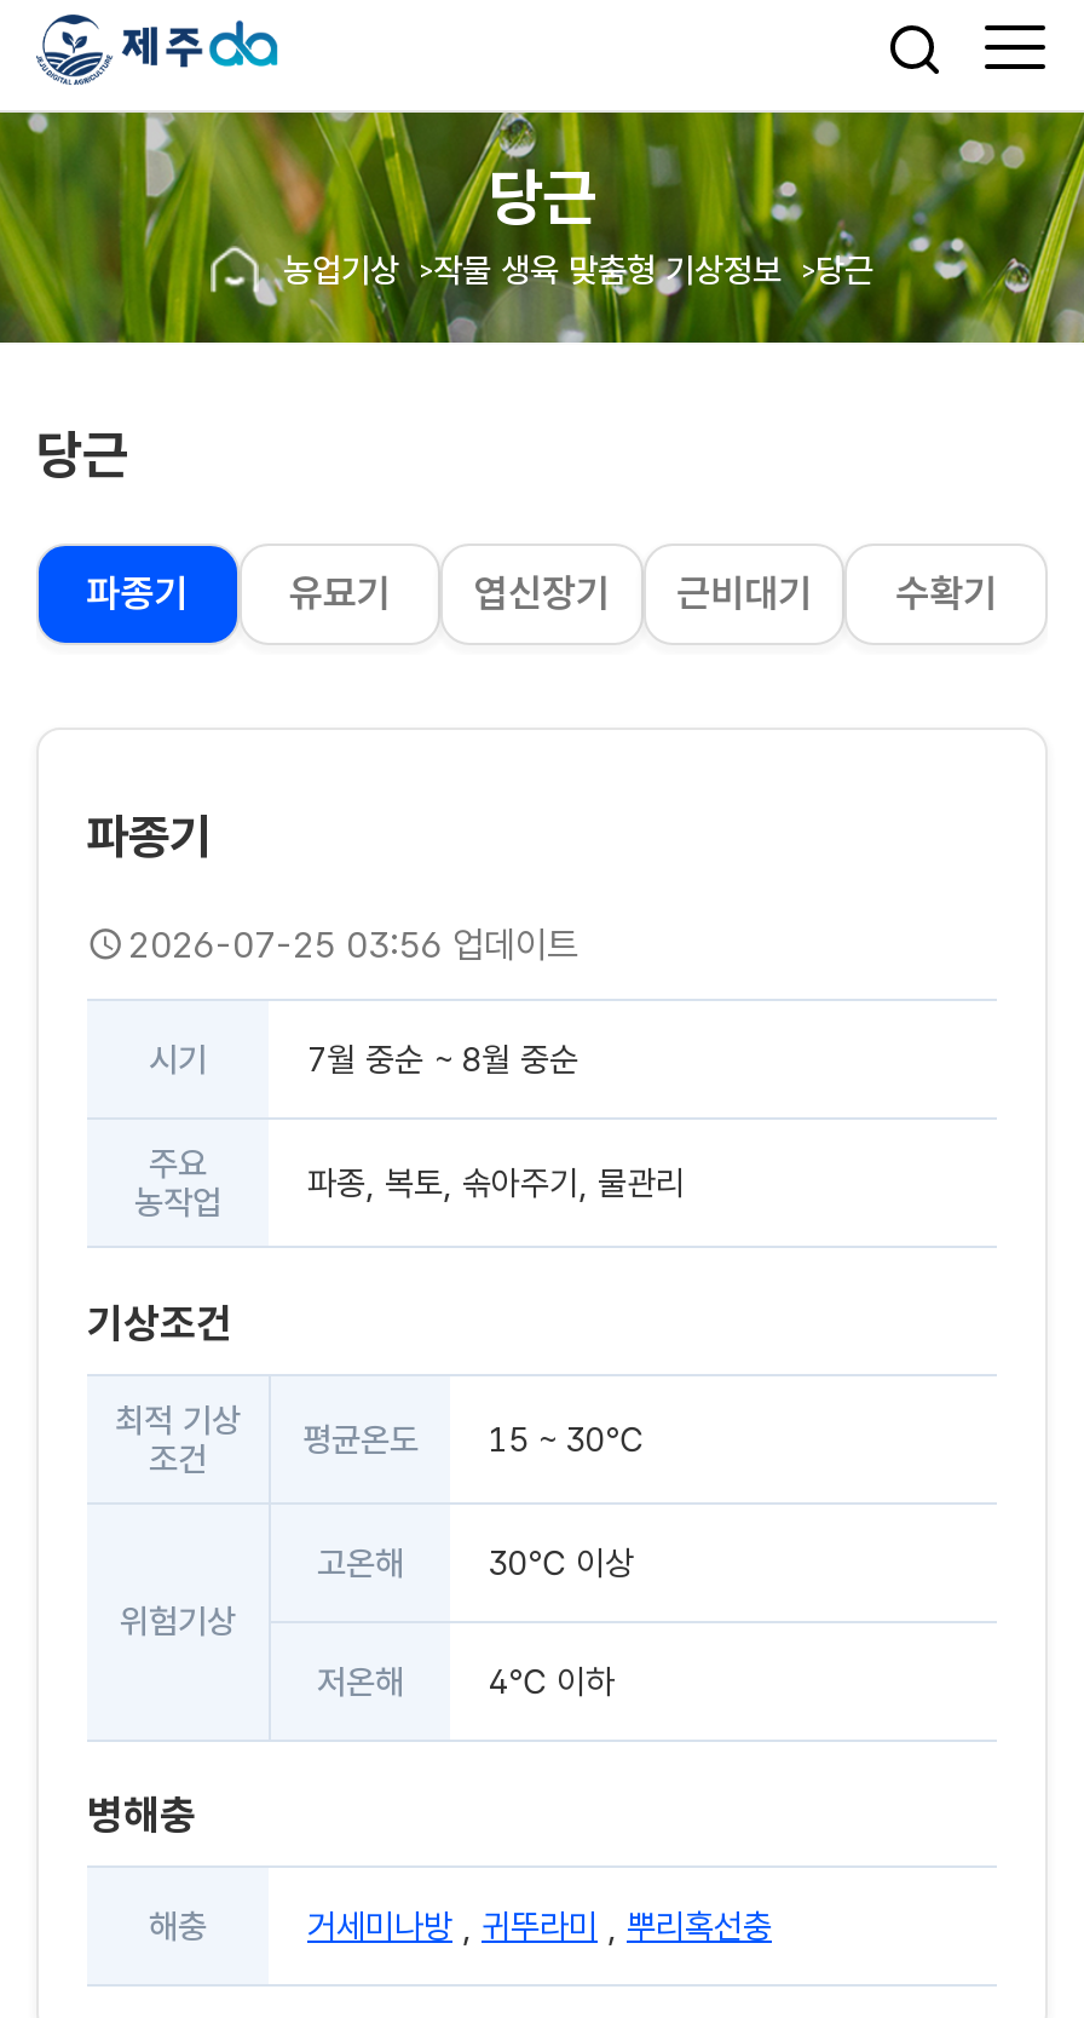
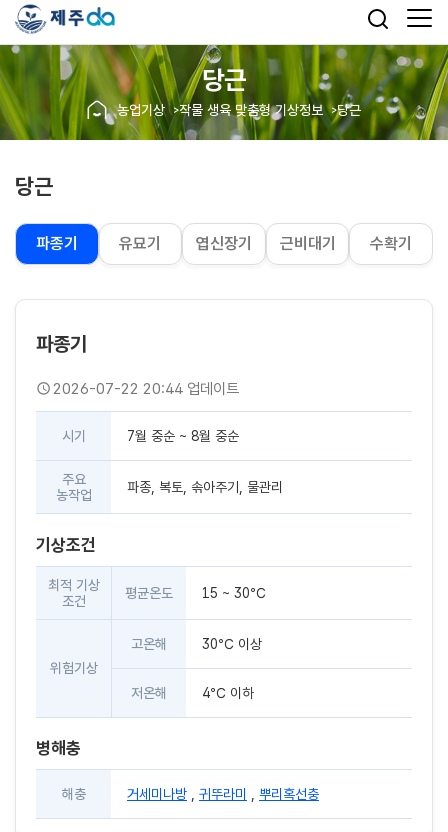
- 2026-07-25 03:56 업데이트
+ 2026-07-22 20:44 업데이트
